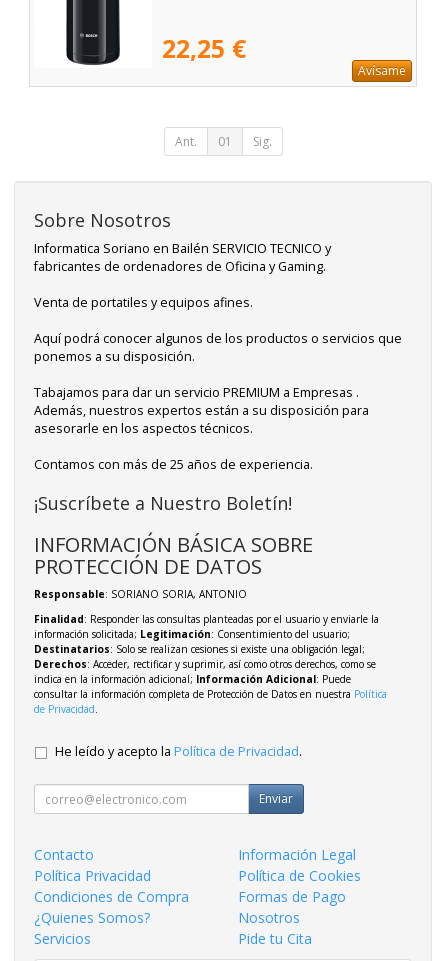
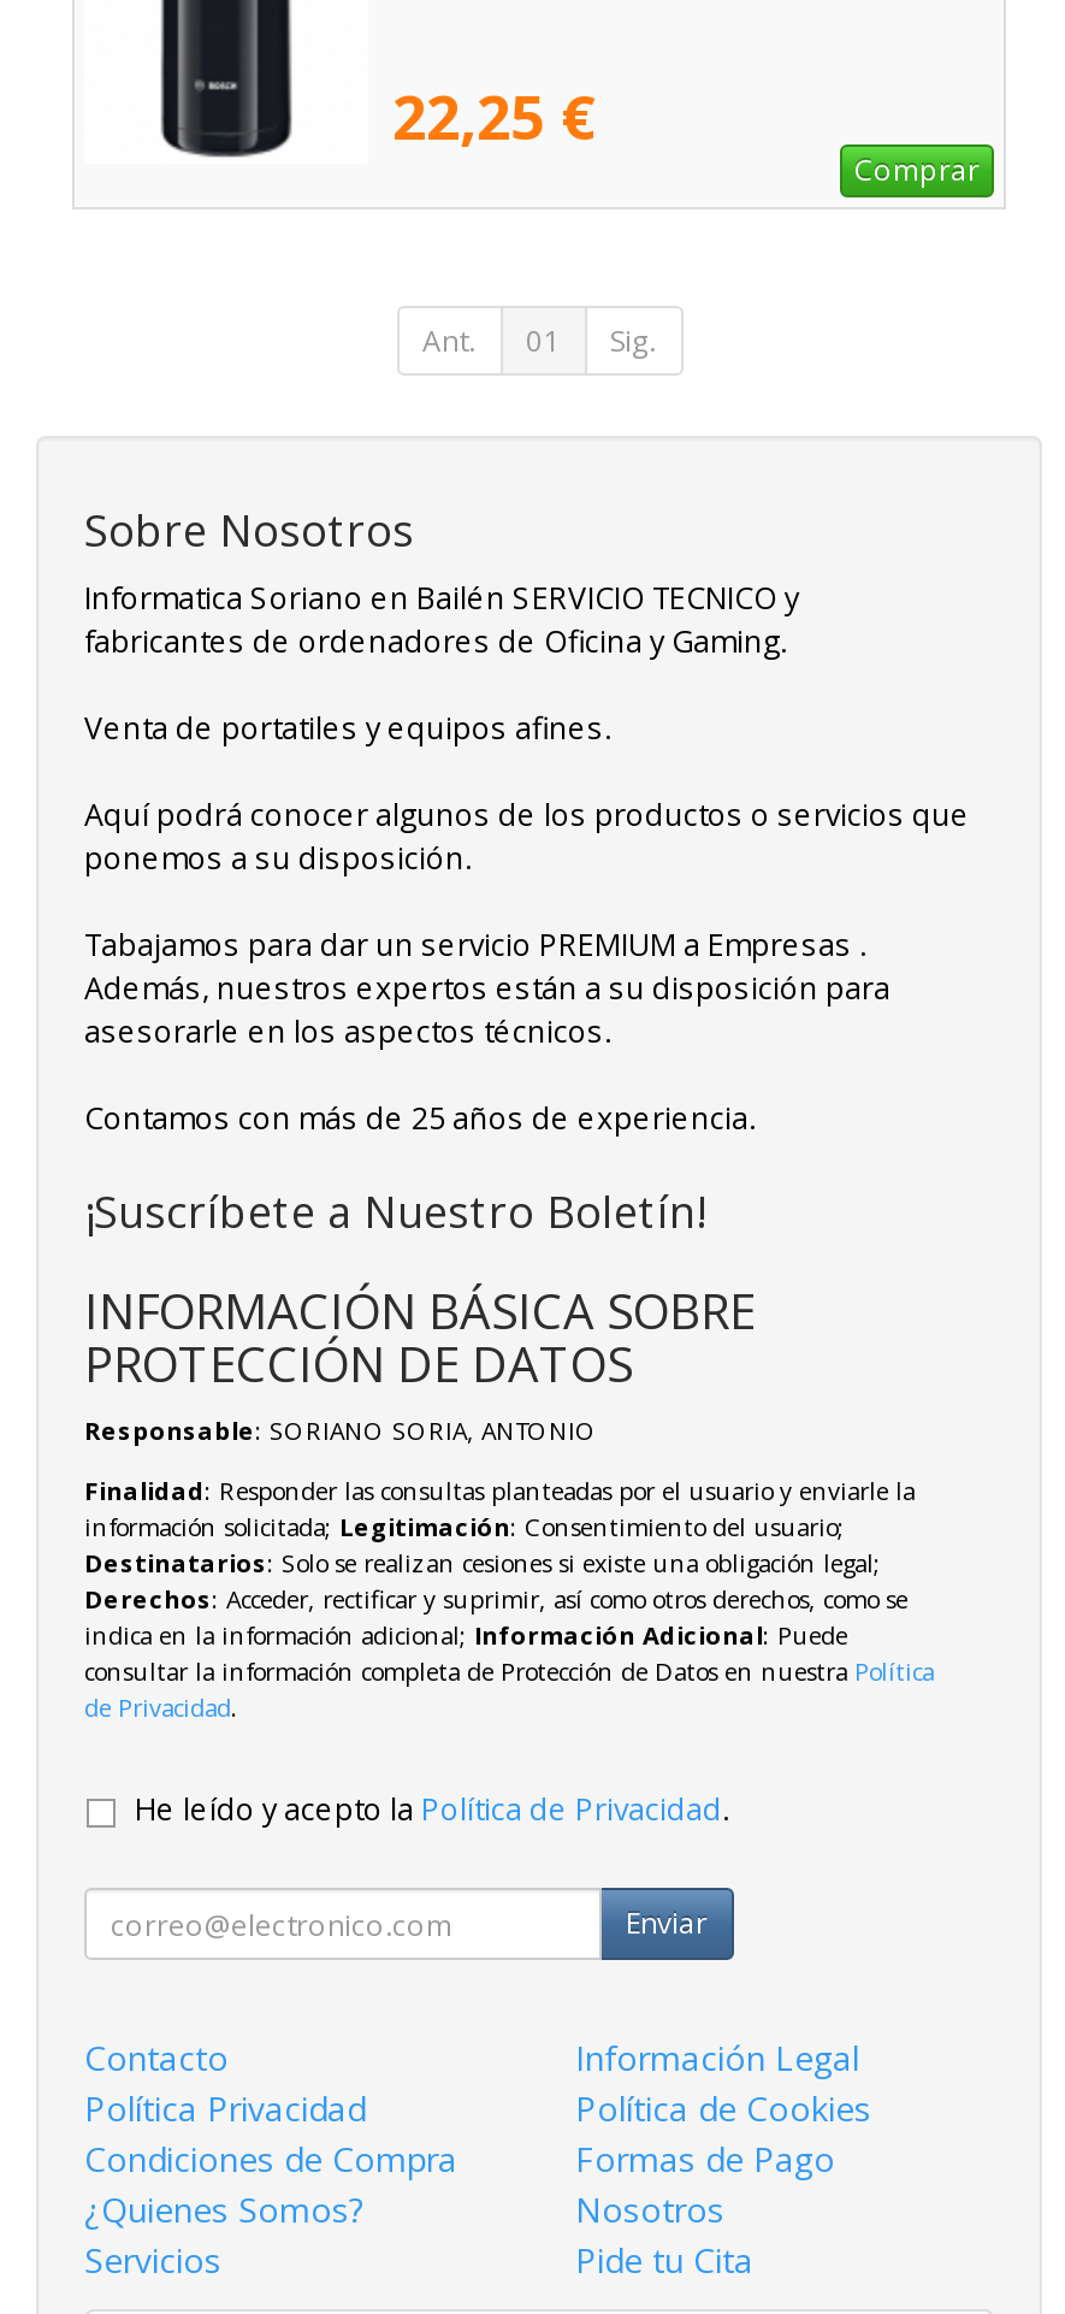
- Avísame
+ Comprar
